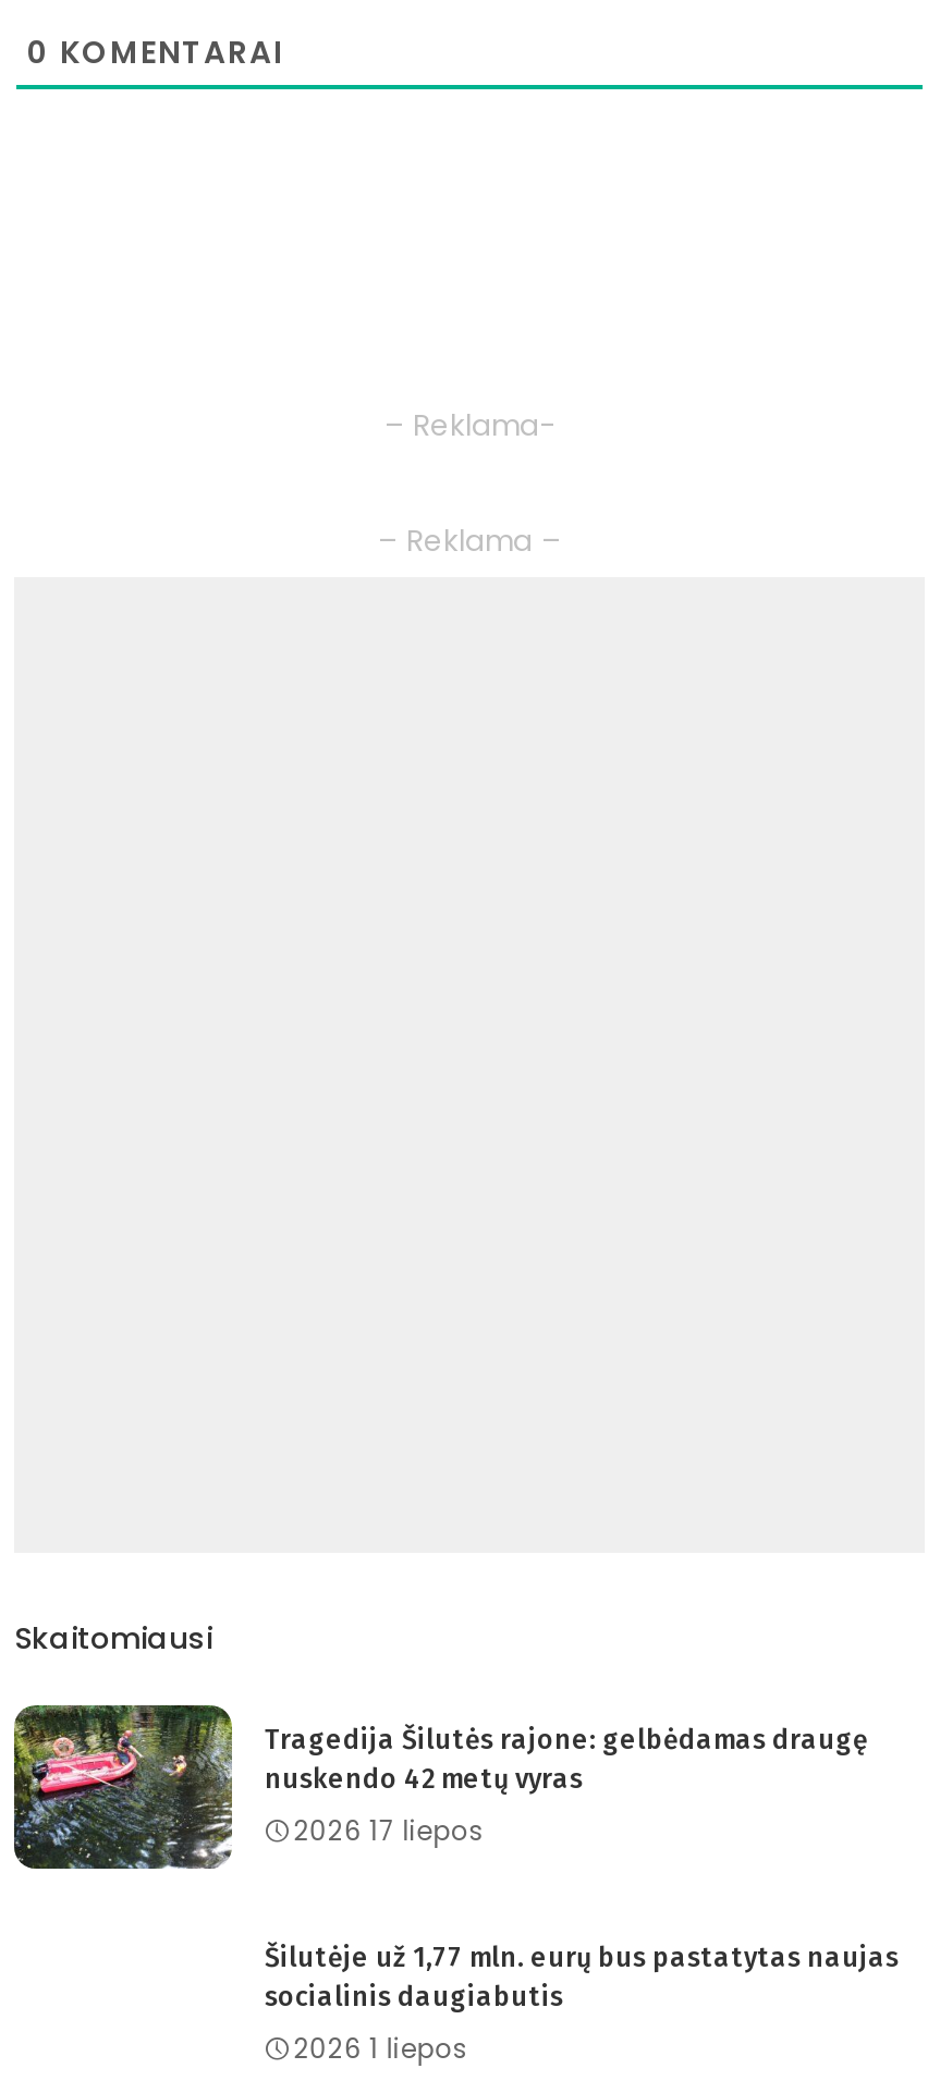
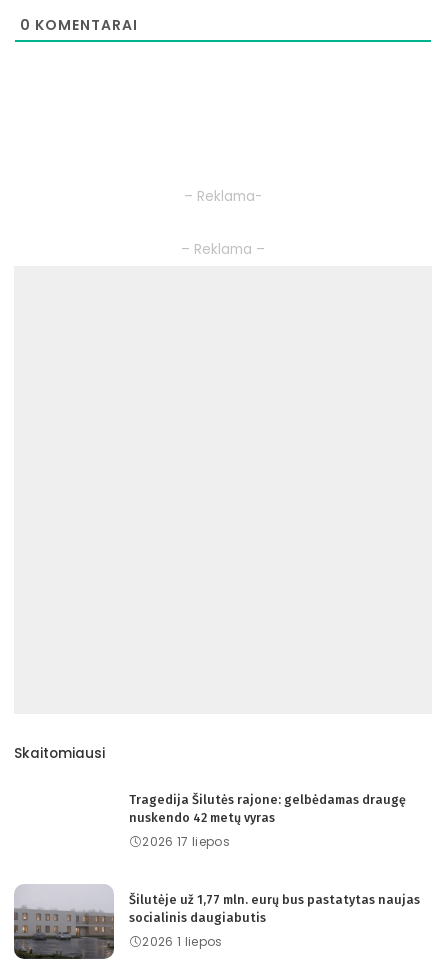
- [image]

+ [image]
